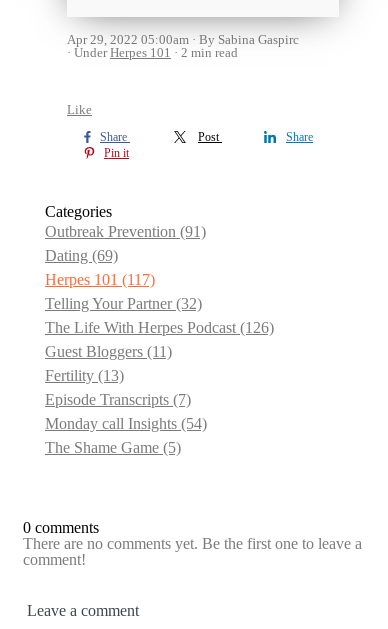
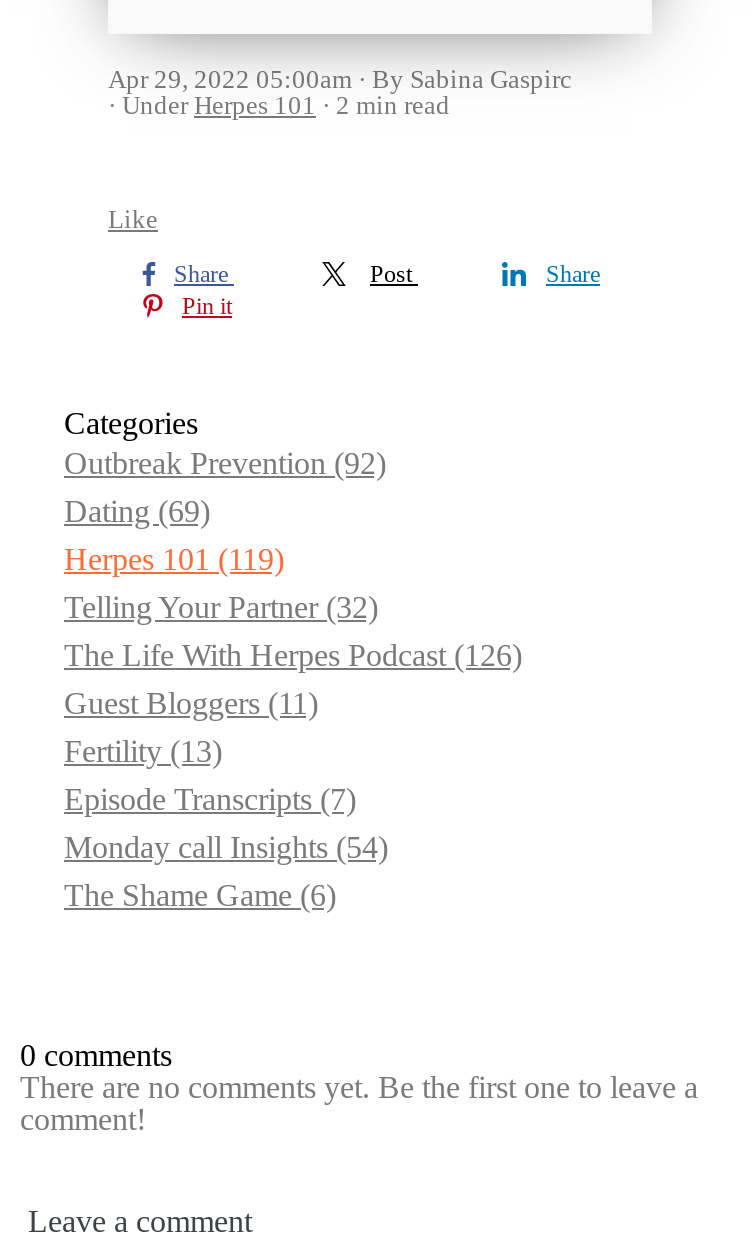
- Outbreak Prevention (91)
+ Outbreak Prevention (92)

- Herpes 101 (117)
+ Herpes 101 (119)

- The Shame Game (5)
+ The Shame Game (6)
